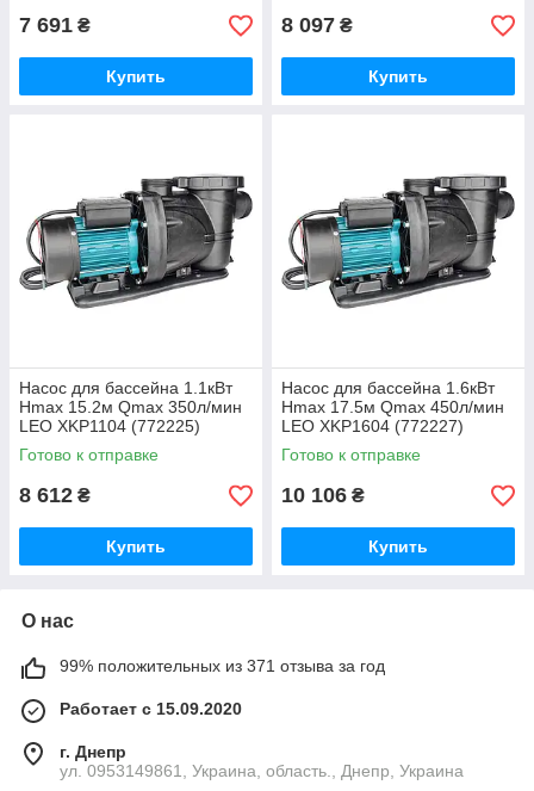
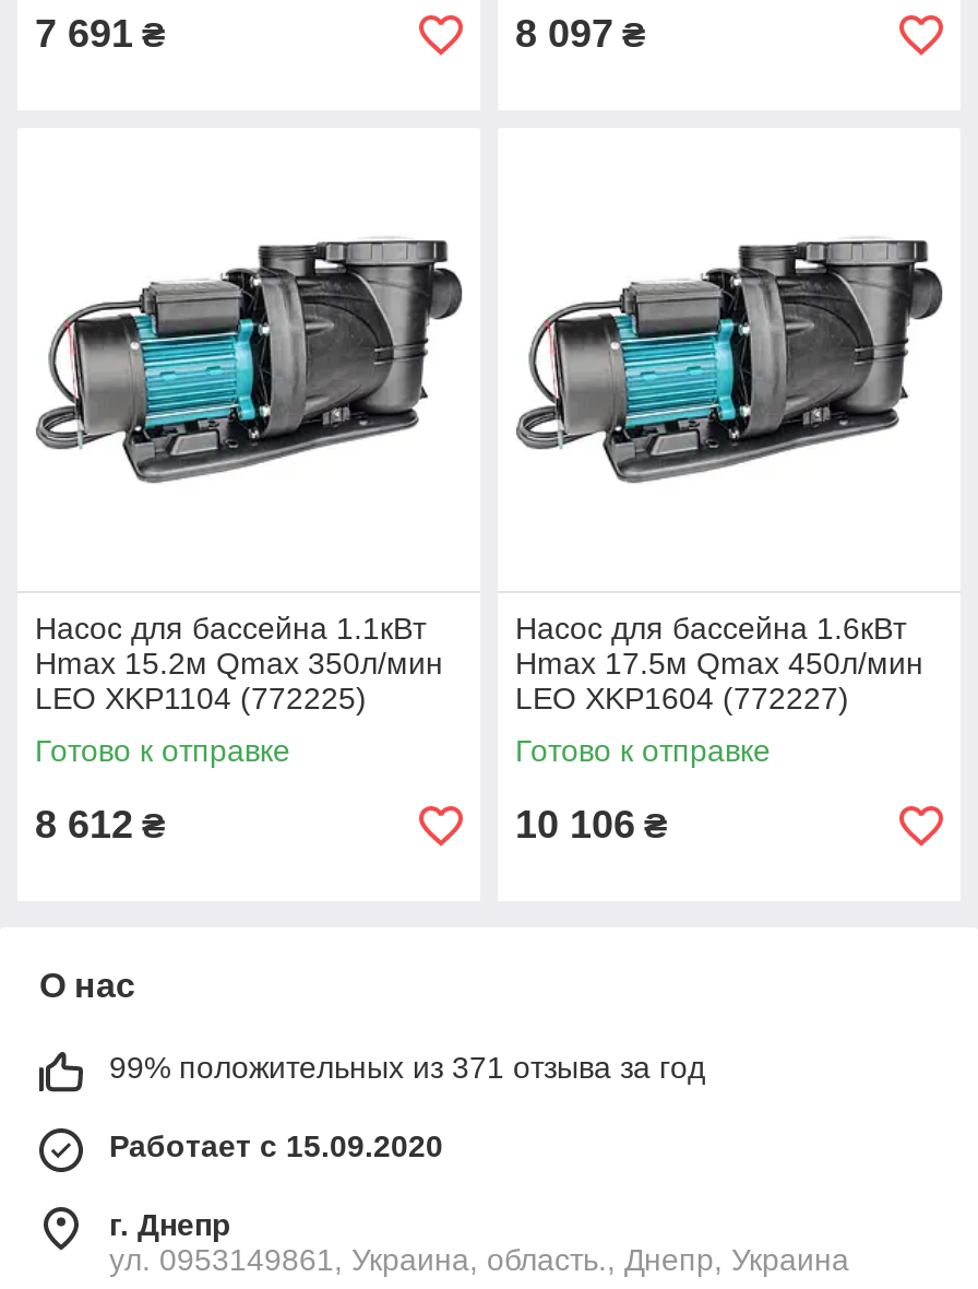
- Купить

- Купить

- Купить

- Купить
